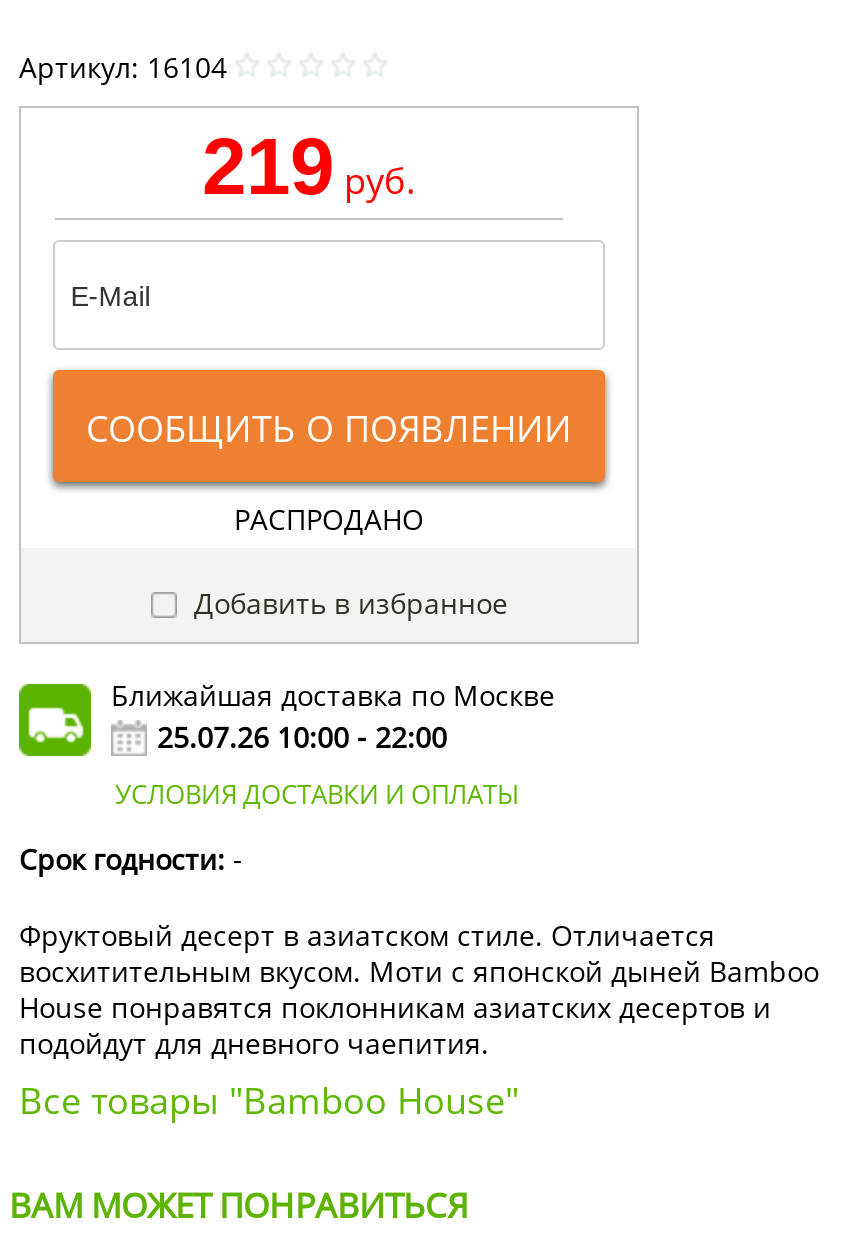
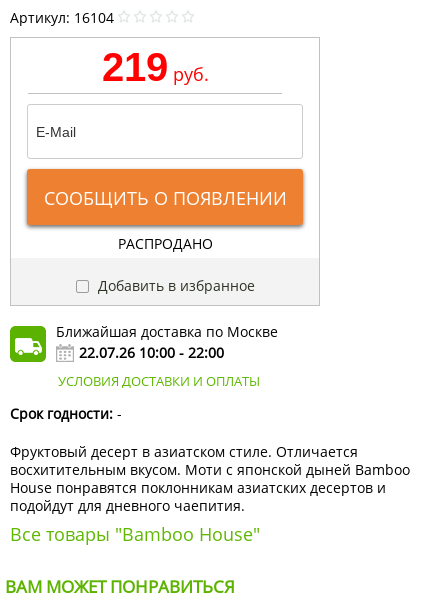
- 25.07.26 10:00 - 22:00
+ 22.07.26 10:00 - 22:00
